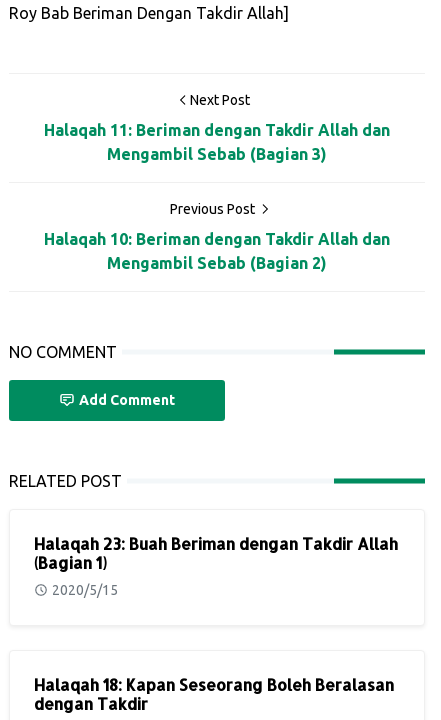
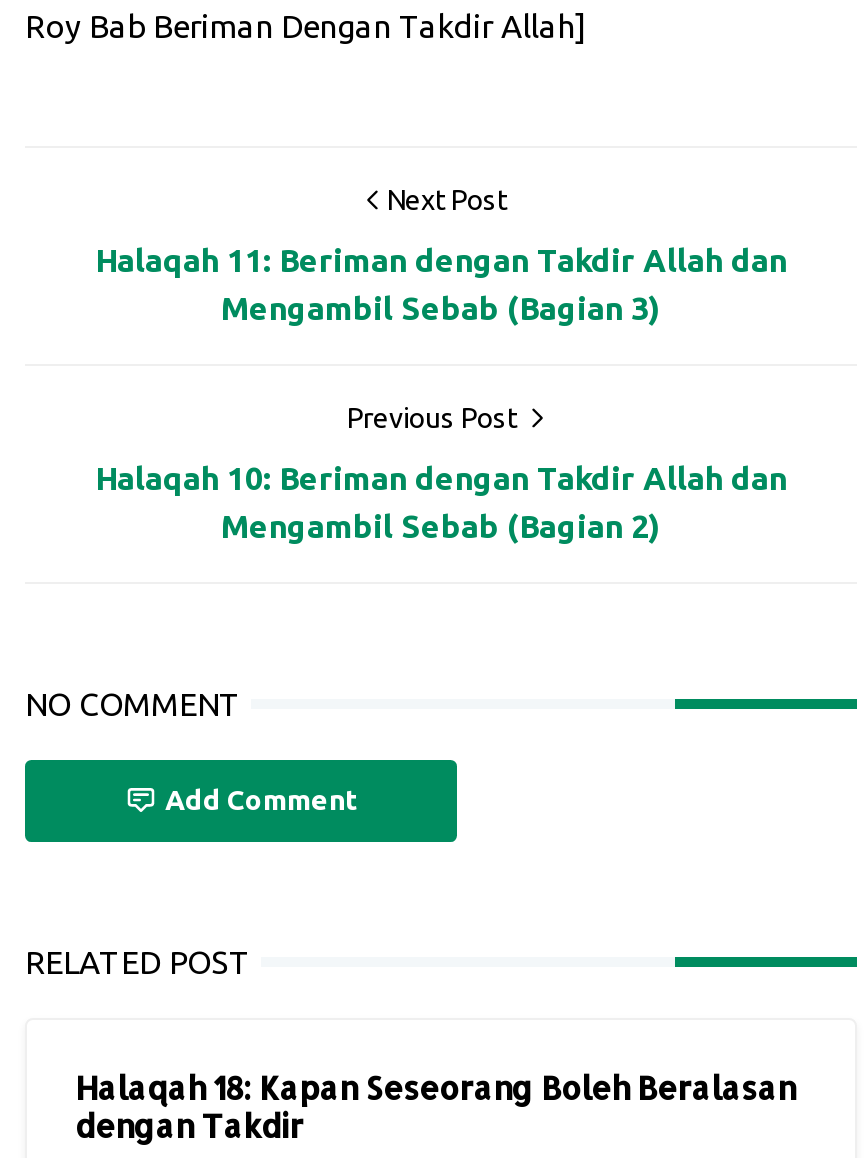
- Halaqah 23: Buah Beriman dengan Takdir Allah
- (Bagian 1)
- 2020/5/15
